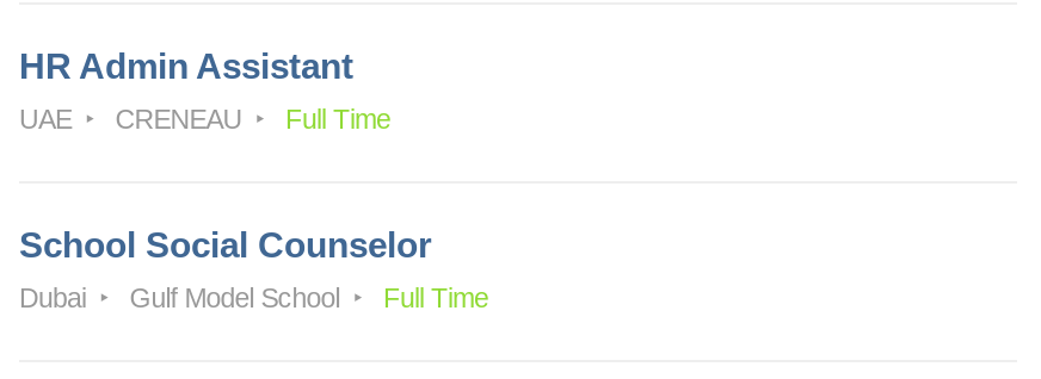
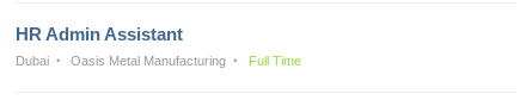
- UAE
- CRENEAU
- Full Time
- School Social Counselor

- Gulf Model School
+ Oasis Metal Manufacturing
